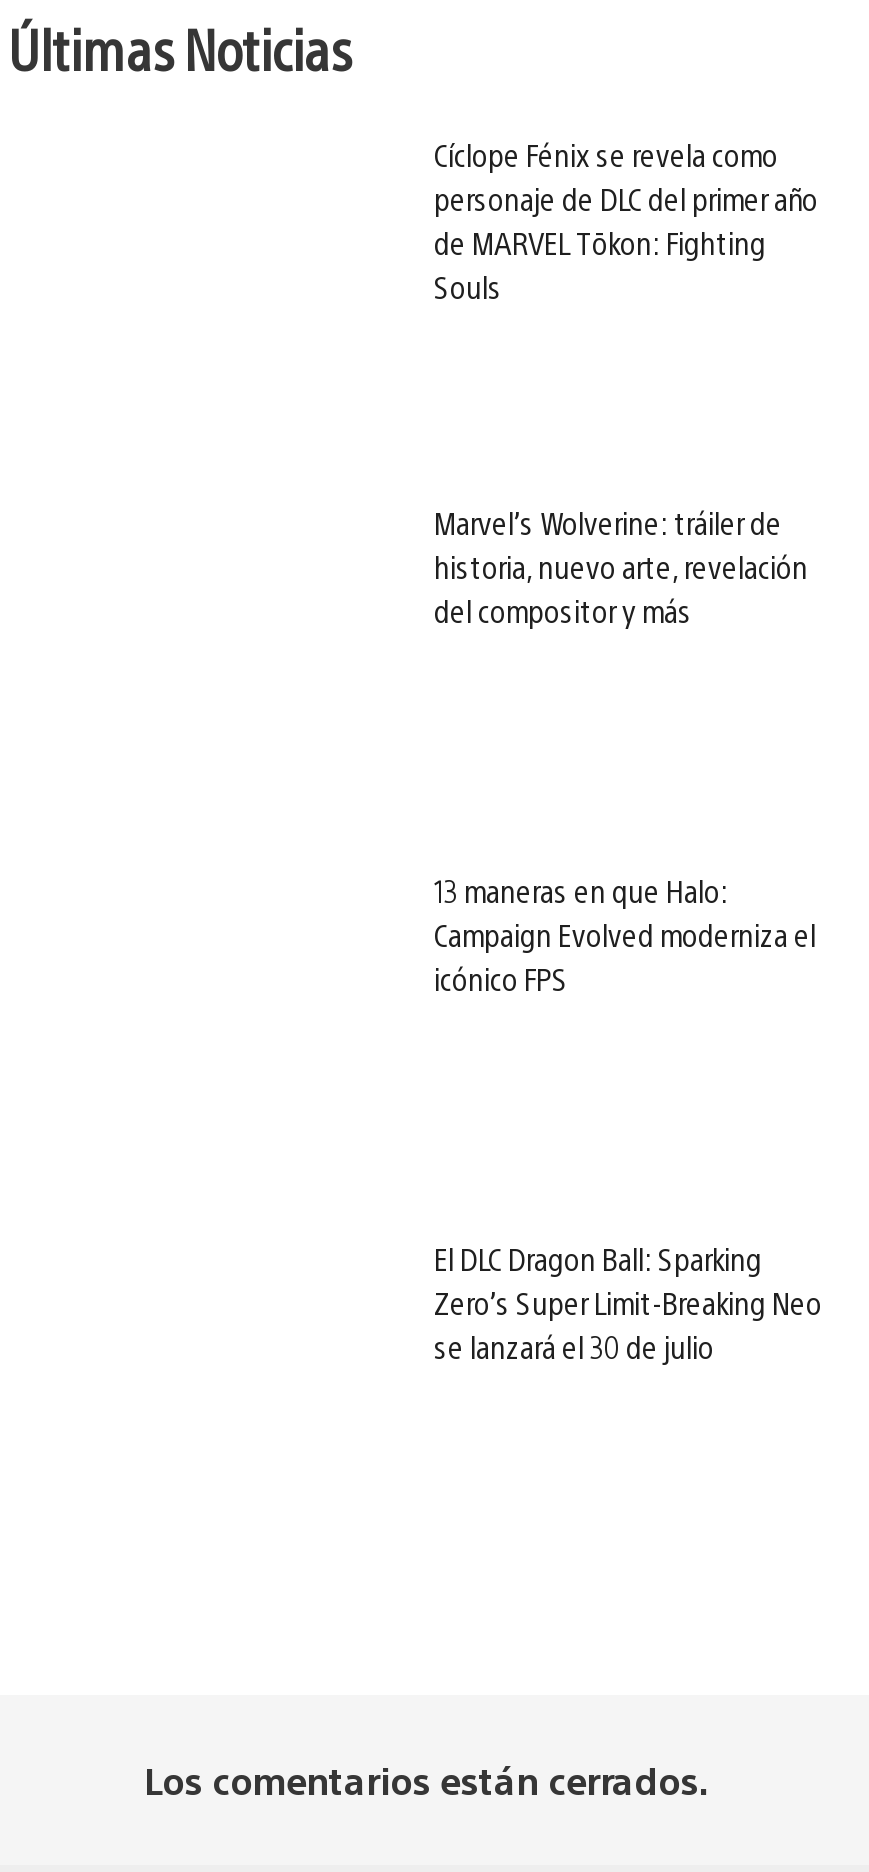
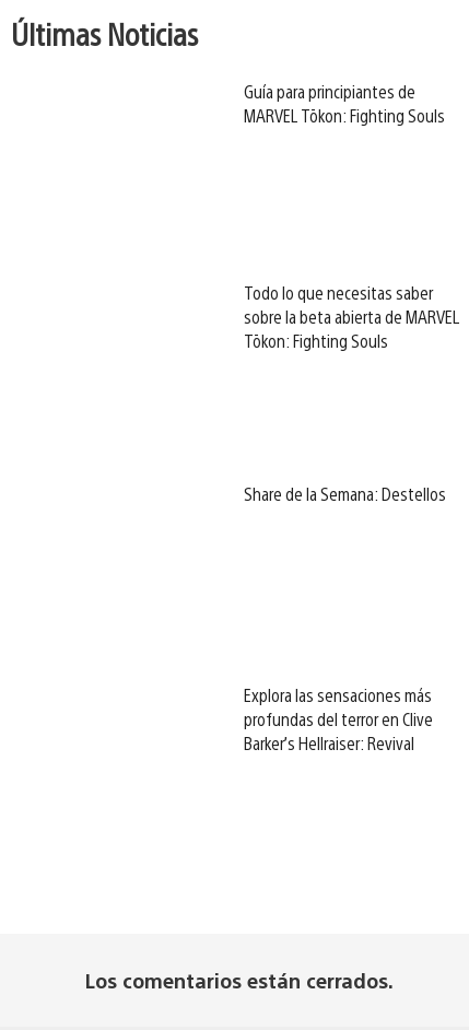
- Cíclope Fénix se revela como
- personaje de DLC del primer año
- de MARVEL Tōkon: Fighting
- Souls
+ Guía para principiantes de
+ MARVEL Tōkon: Fighting Souls

- Marvel’s Wolverine: tráiler de
- historia, nuevo arte, revelación
- del compositor y más
+ Todo lo que necesitas saber
+ sobre la beta abierta de MARVEL
+ Tōkon: Fighting Souls

- 13 maneras en que Halo:
- Campaign Evolved moderniza el
- icónico FPS
+ Share de la Semana: Destellos

- El DLC Dragon Ball: Sparking
- Zero’s Super Limit-Breaking Neo
- se lanzará el 30 de julio
+ Explora las sensaciones más
+ profundas del terror en Clive
+ Barker’s Hellraiser: Revival
